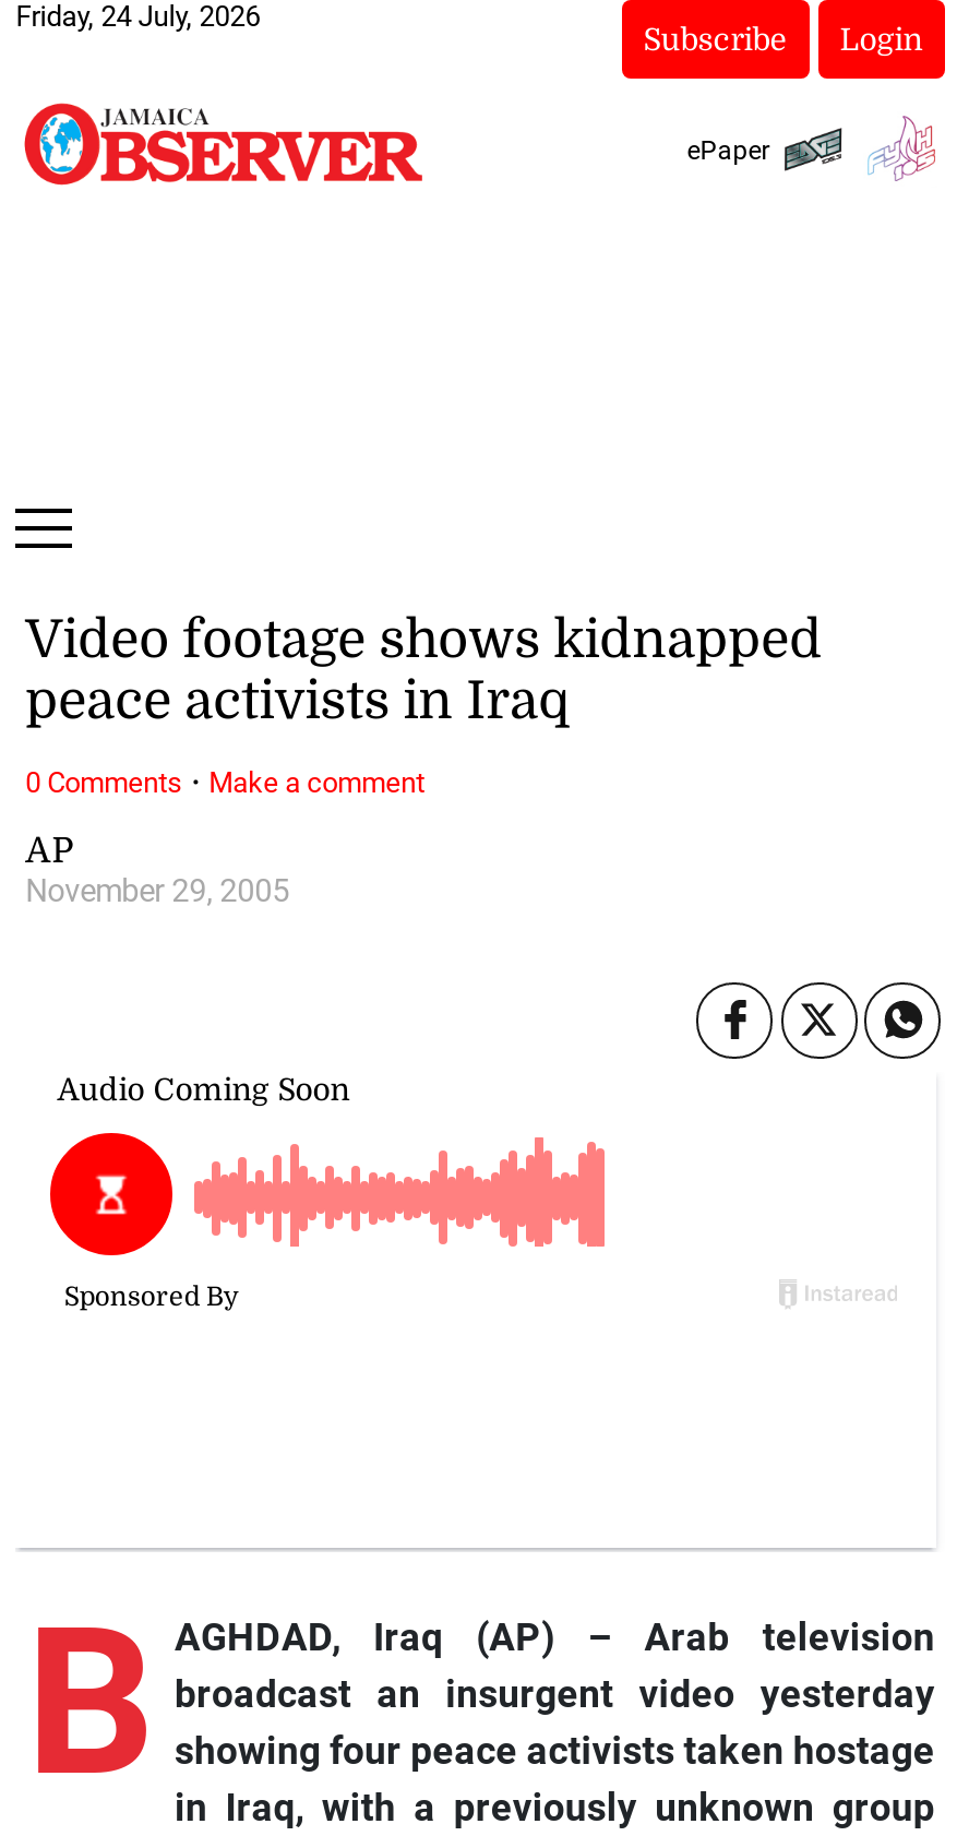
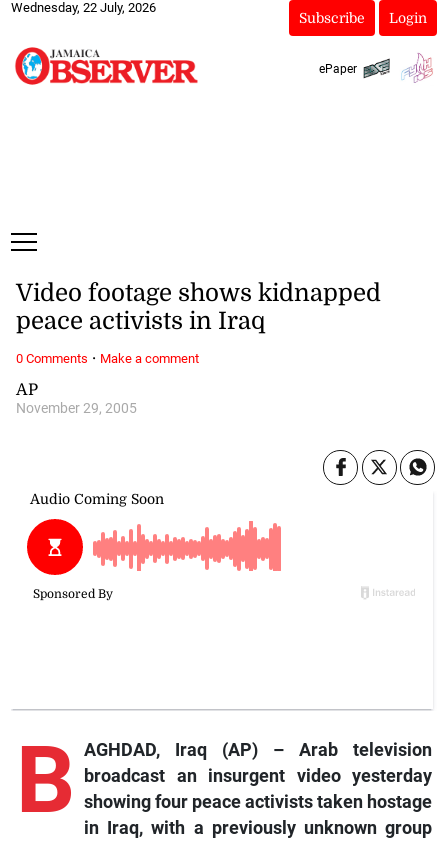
- Friday, 24 July, 2026
+ Wednesday, 22 July, 2026
